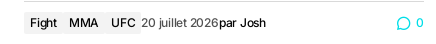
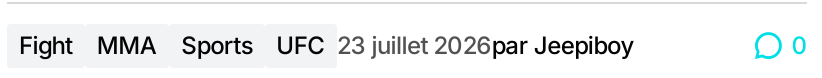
- UFC 20 juillet 2026par Josh
+ Sports
+ UFC 23 juillet 2026par Jeepiboy
